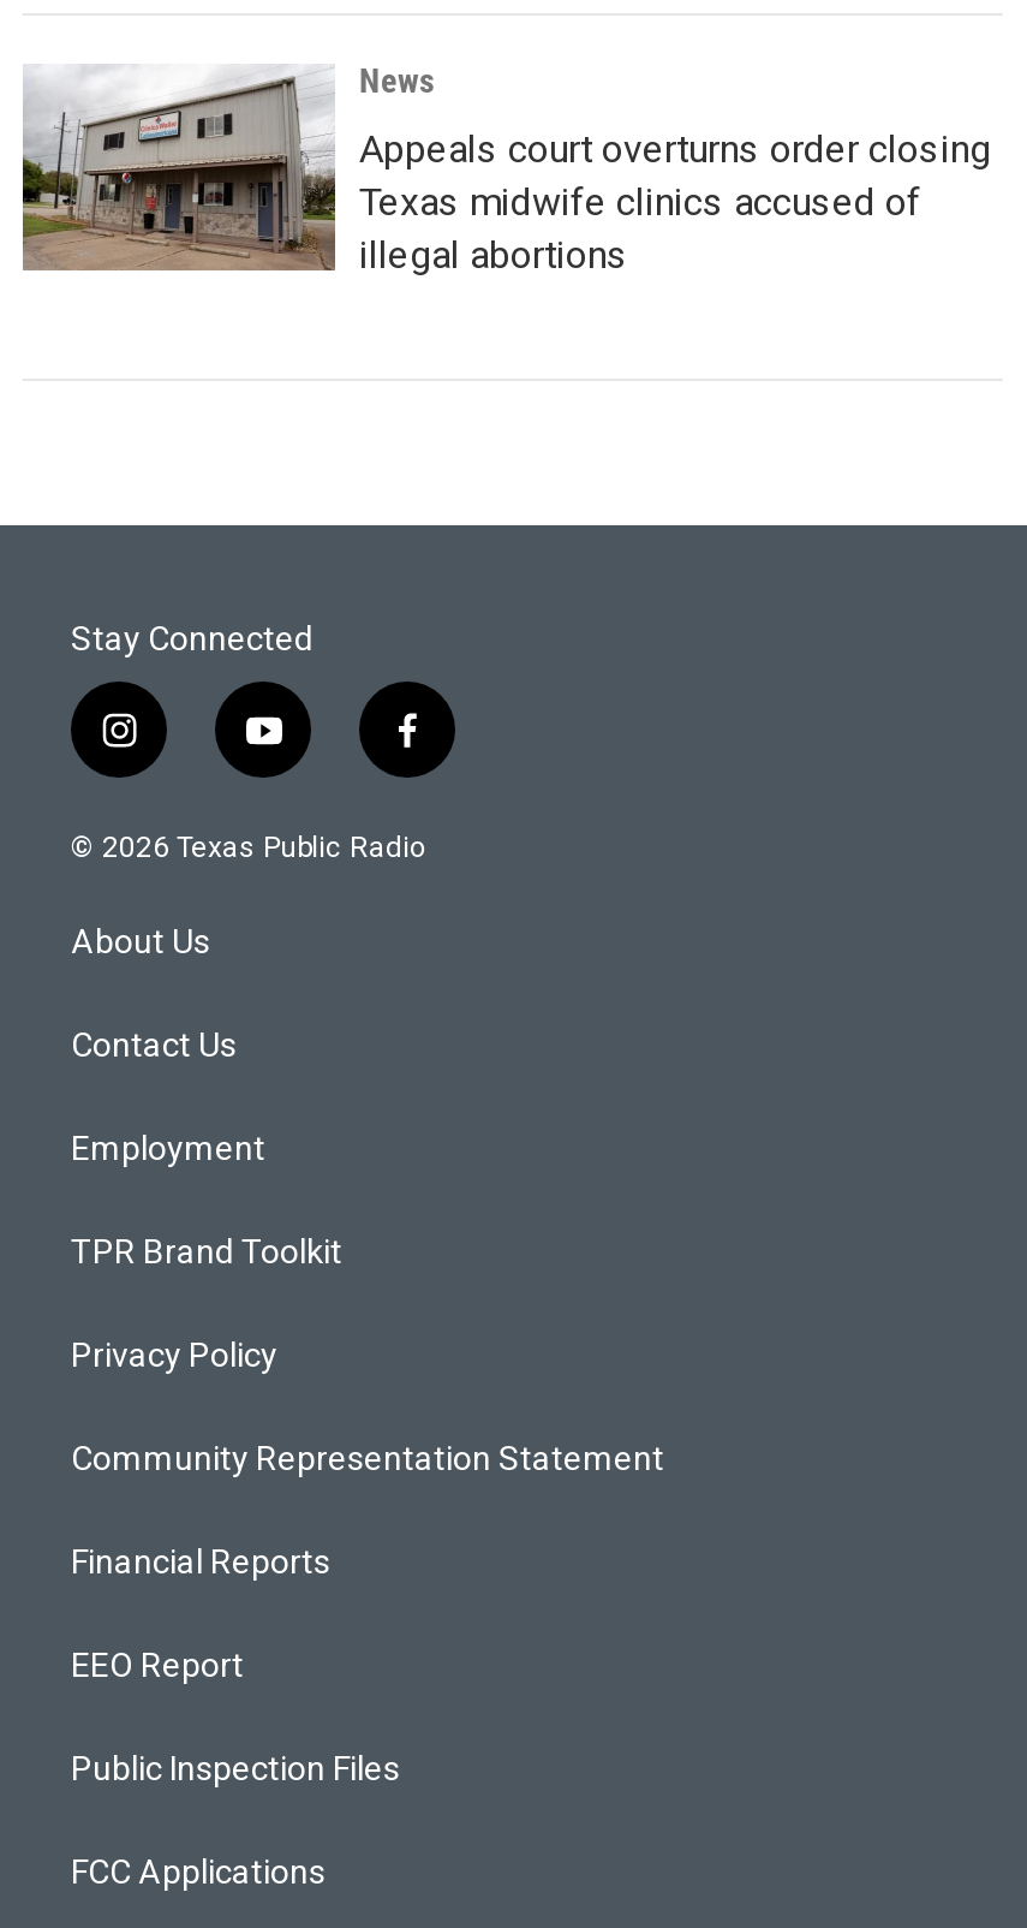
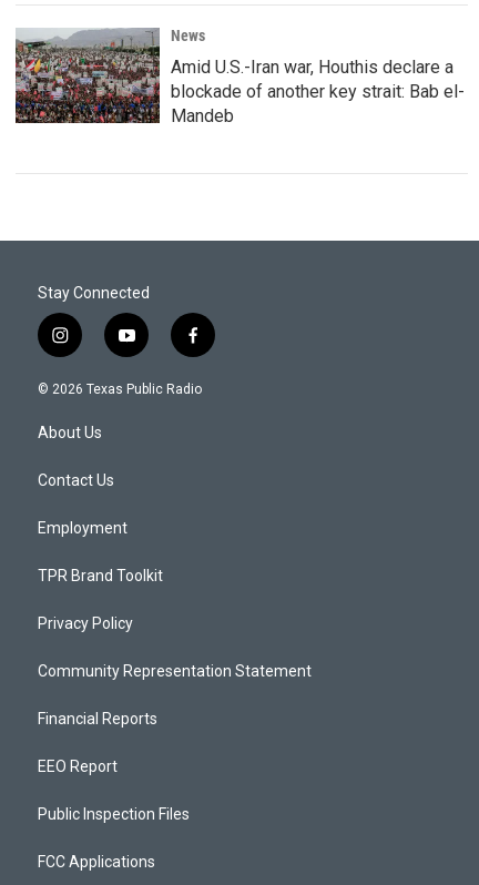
- [image]
- Appeals court overturns order closing
- Texas midwife clinics accused of
- illegal abortions
+ [image]
+ Amid U.S.-Iran war, Houthis declare a
+ blockade of another key strait: Bab el-
+ Mandeb
